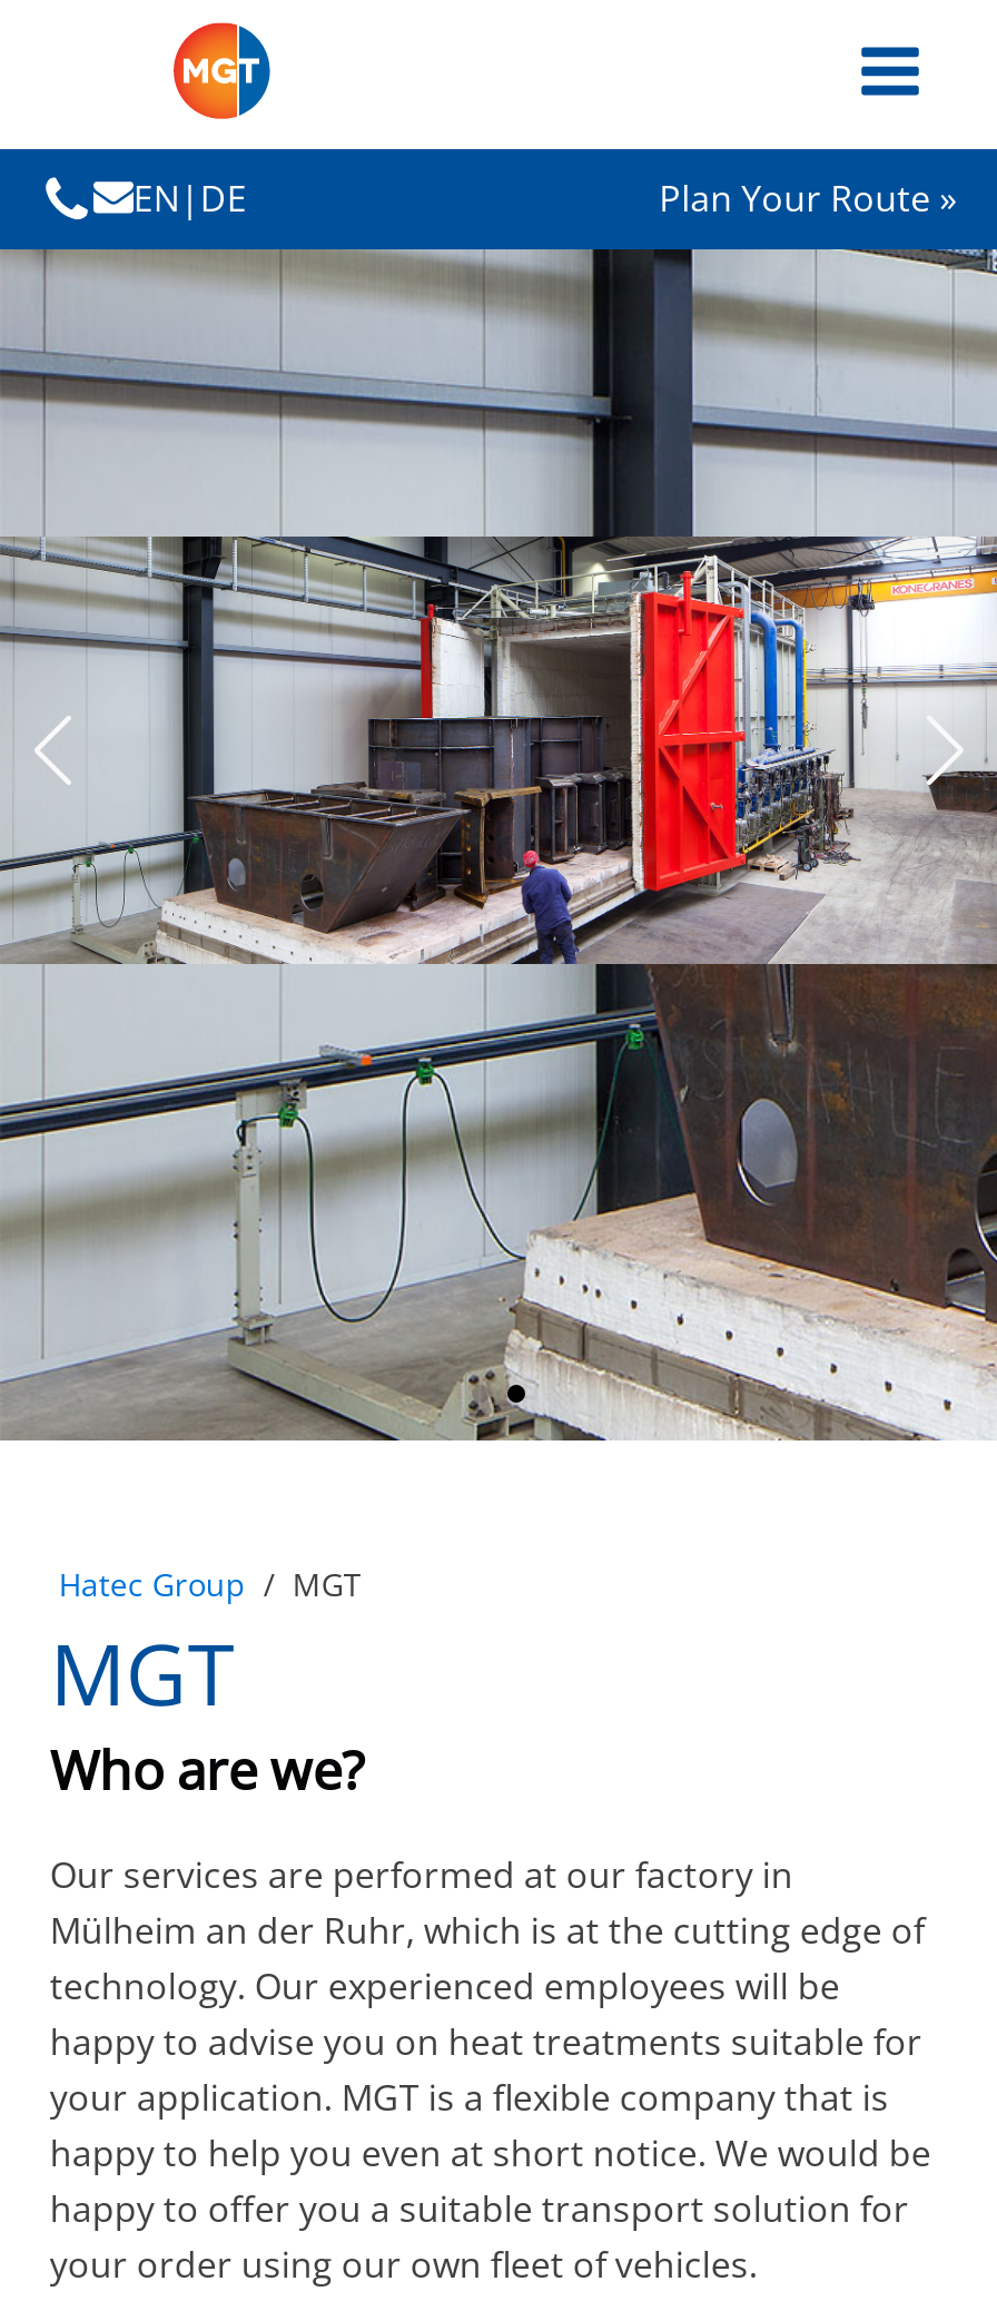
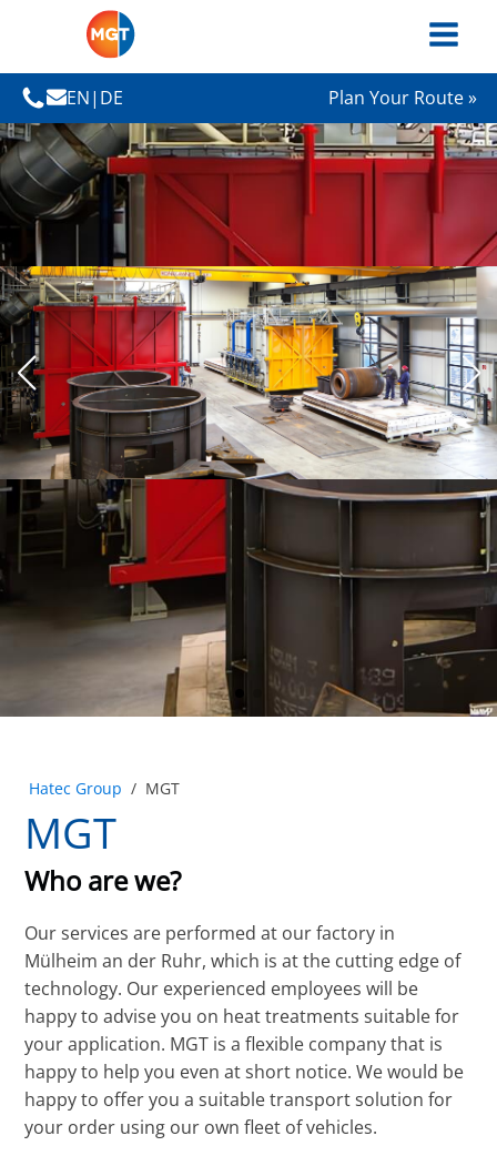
- [image]
+ [image]
